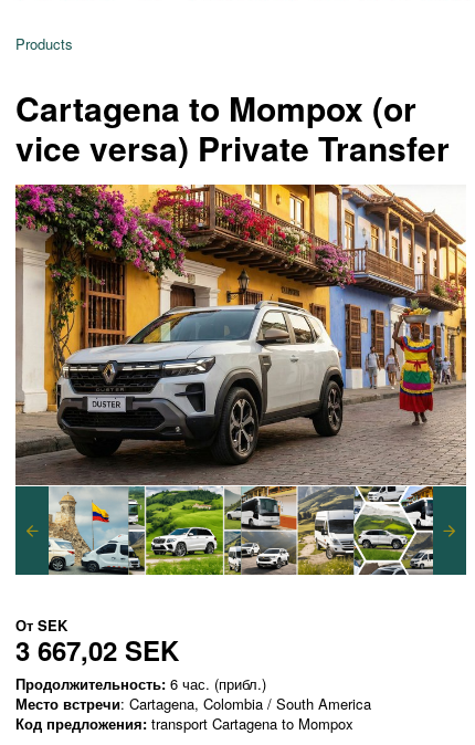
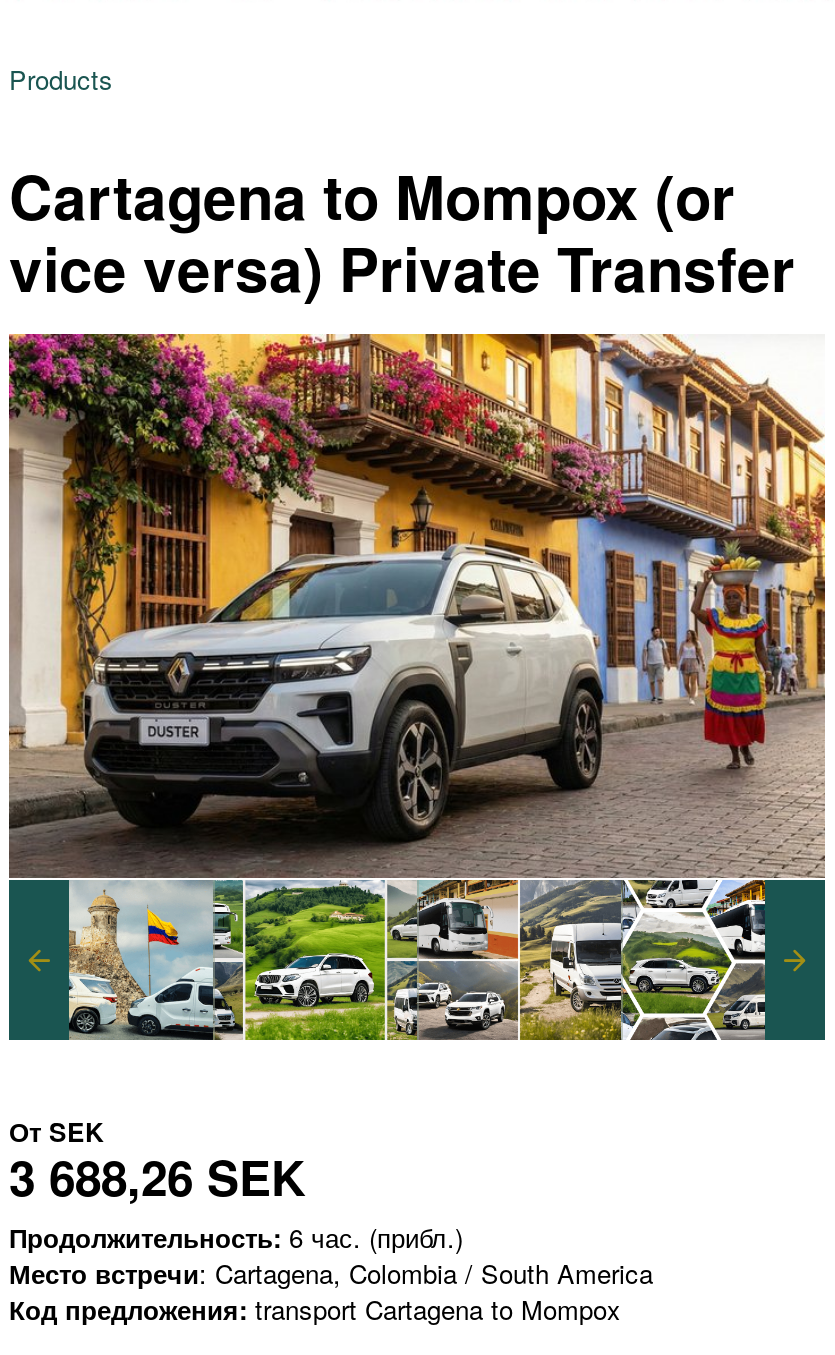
- 3 667,02 SEK
+ 3 688,26 SEK
